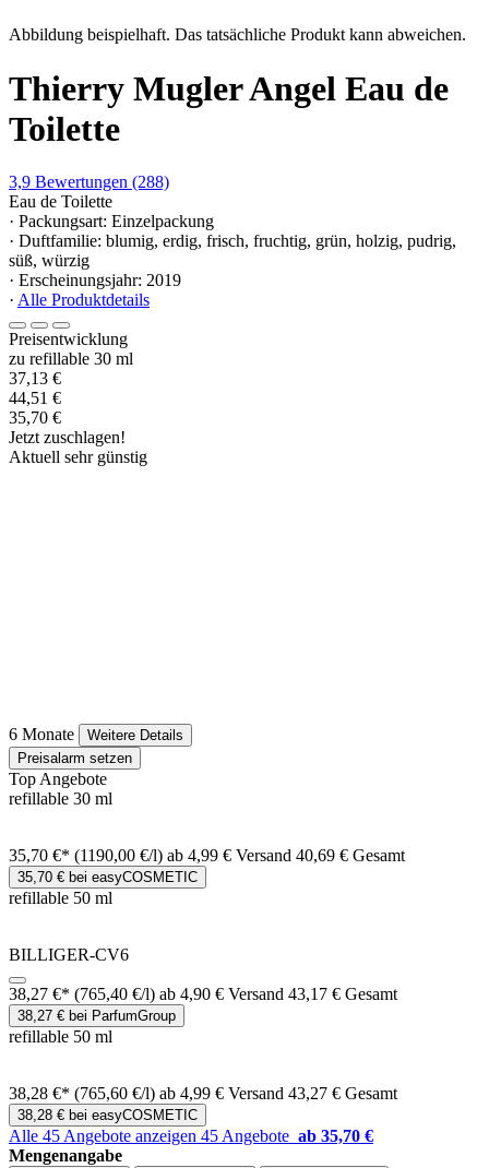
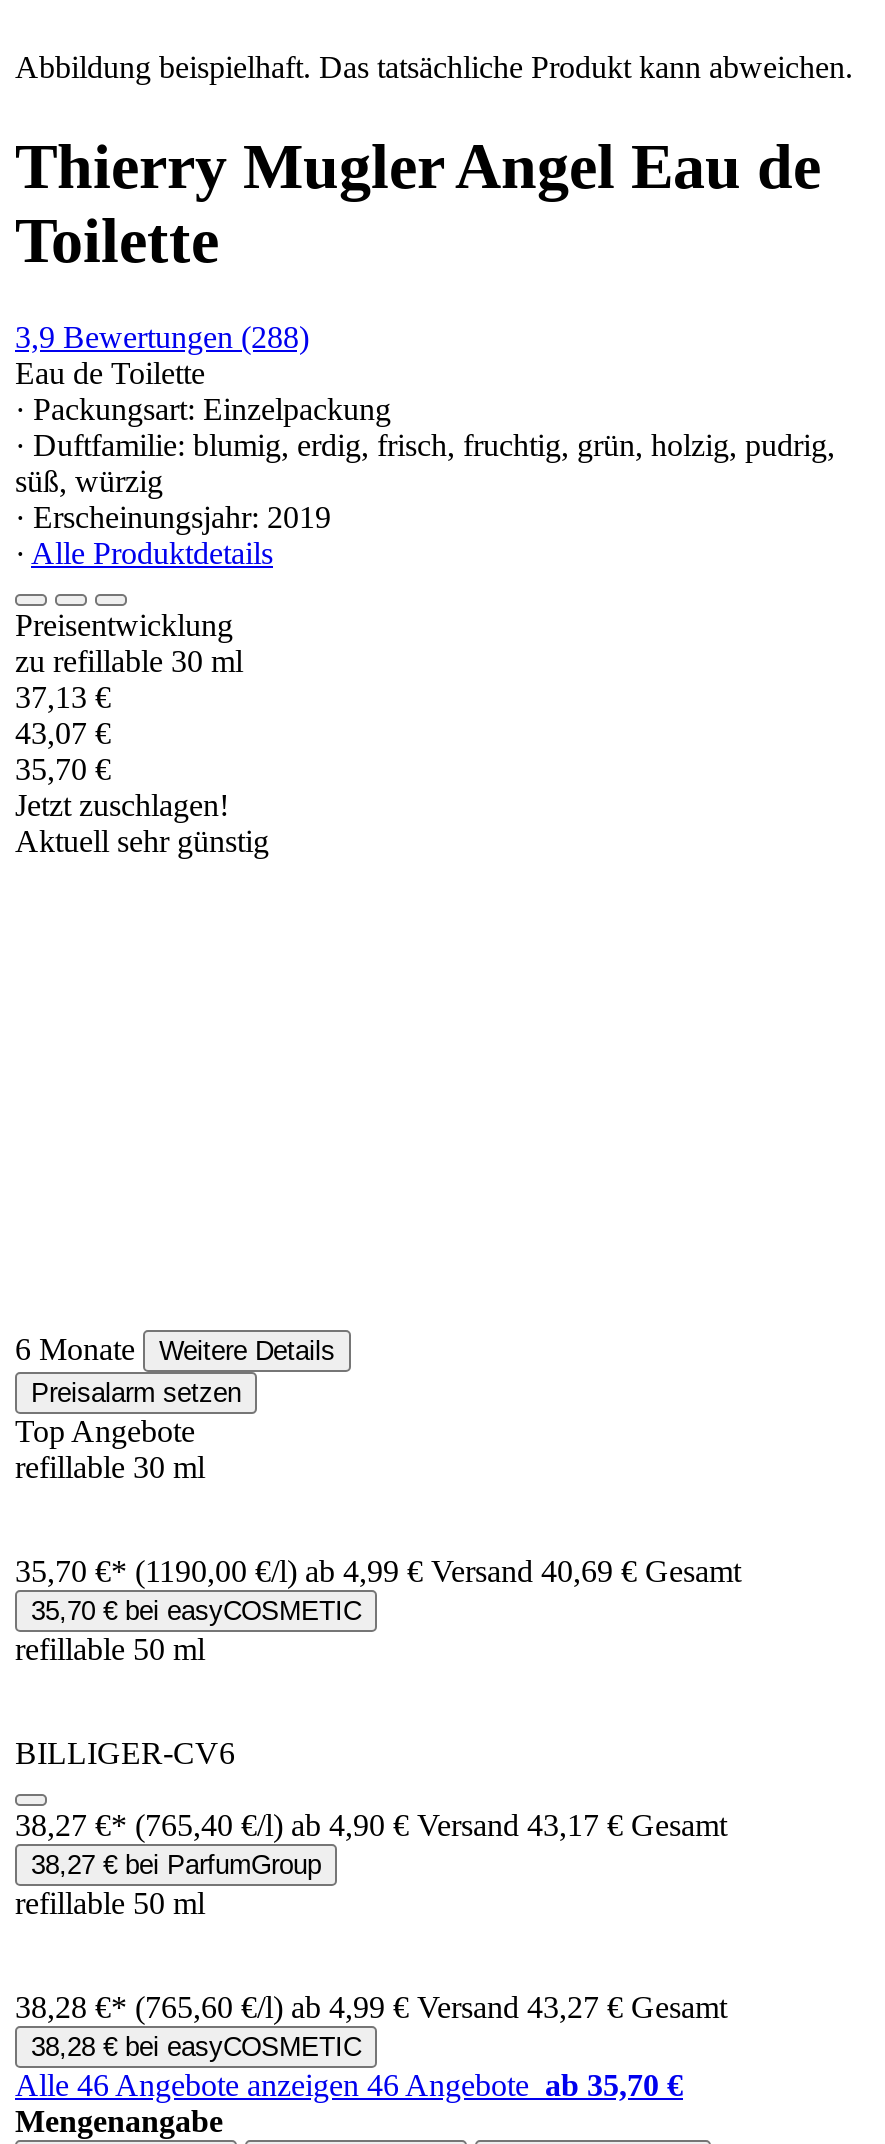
- 44,51 €
+ 43,07 €

- Alle 45 Angebote anzeigen45 Angebote ab 35,70 €
+ Alle 46 Angebote anzeigen46 Angebote ab 35,70 €
